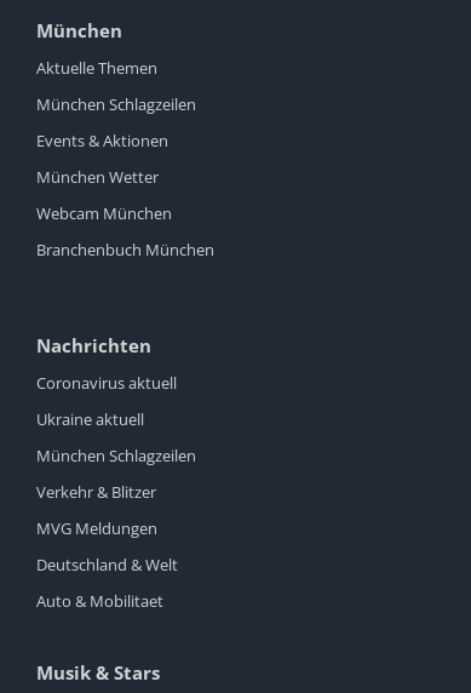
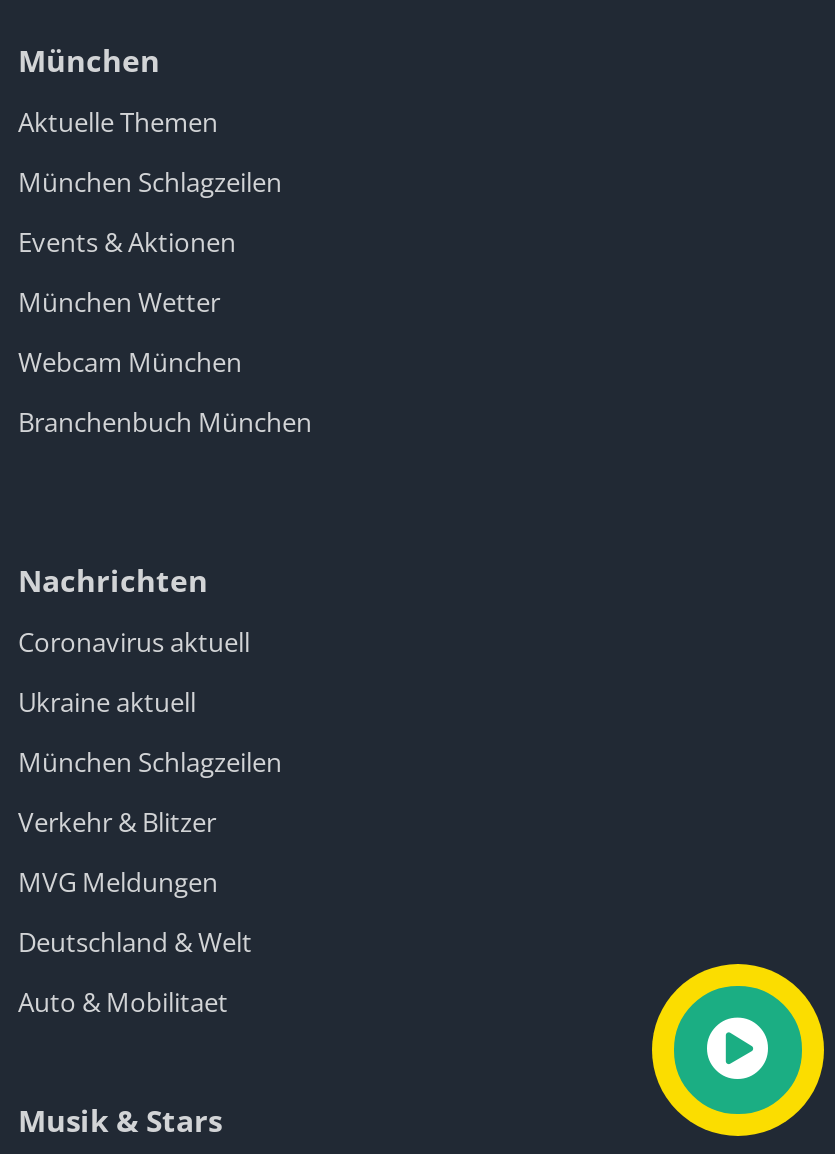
+ [image]
